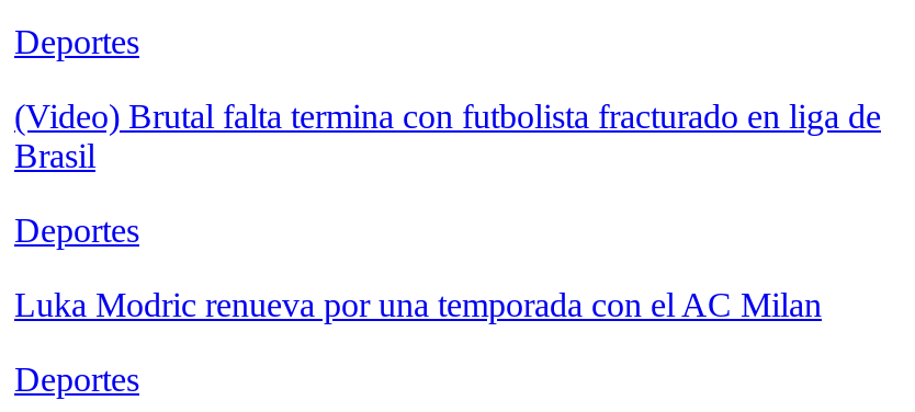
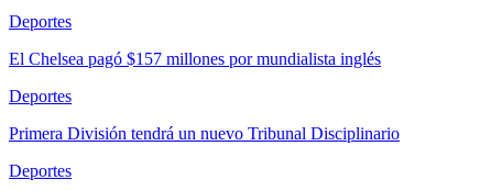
- (Video) Brutal falta termina con futbolista fracturado en liga de
- Brasil
+ El Chelsea pagó $157 millones por mundialista inglés

- Luka Modric renueva por una temporada con el AC Milan
+ Primera División tendrá un nuevo Tribunal Disciplinario
